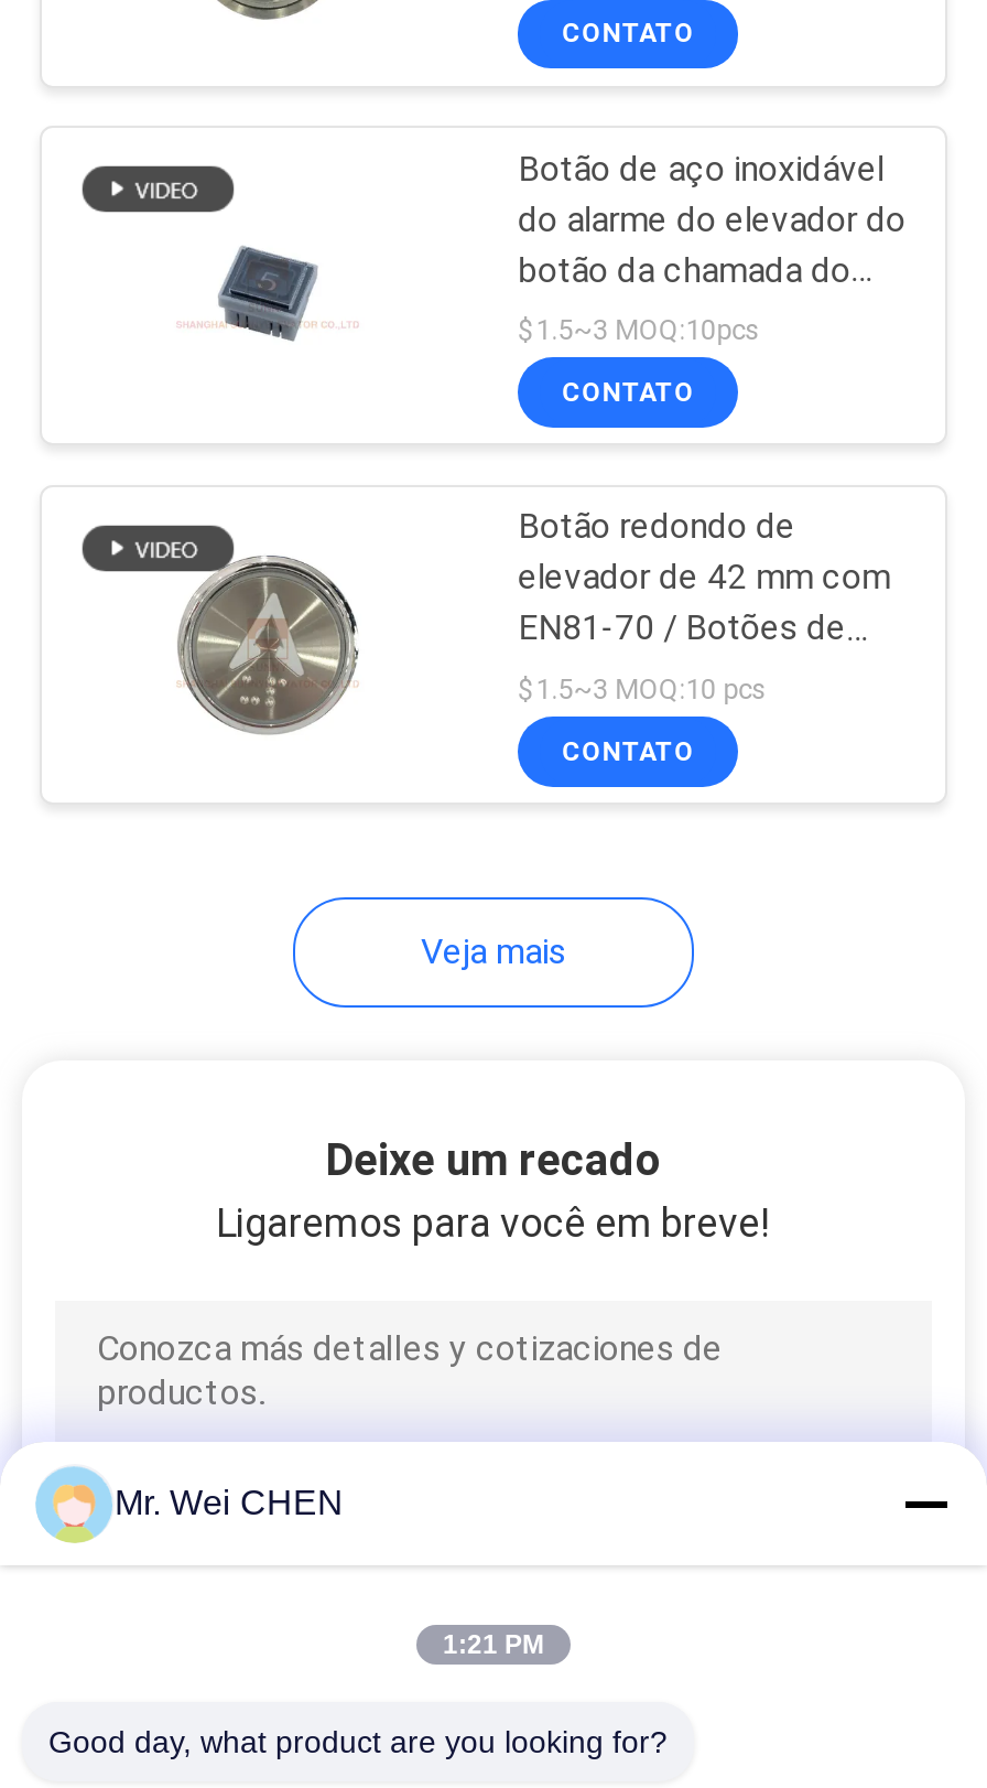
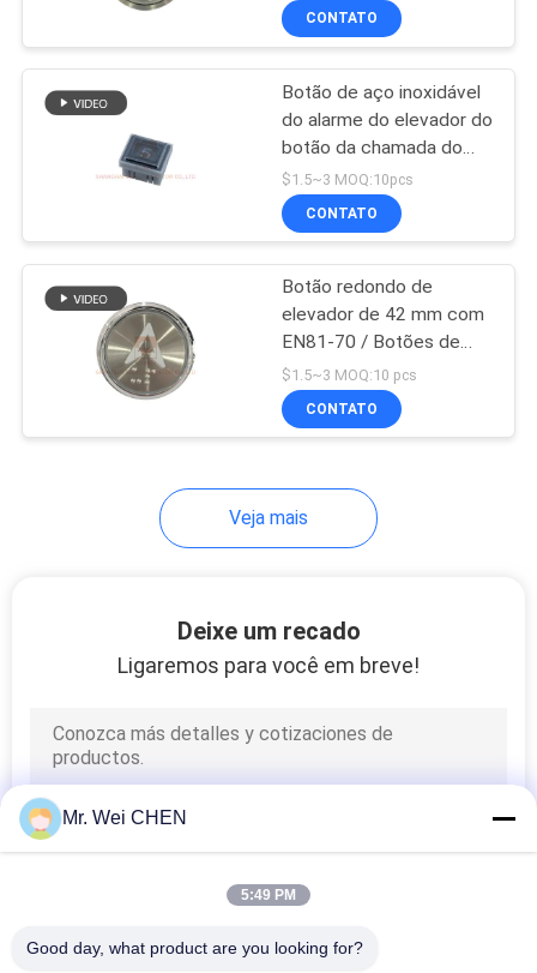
- 1:21 PM
+ 5:49 PM
